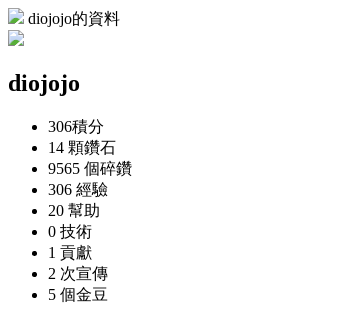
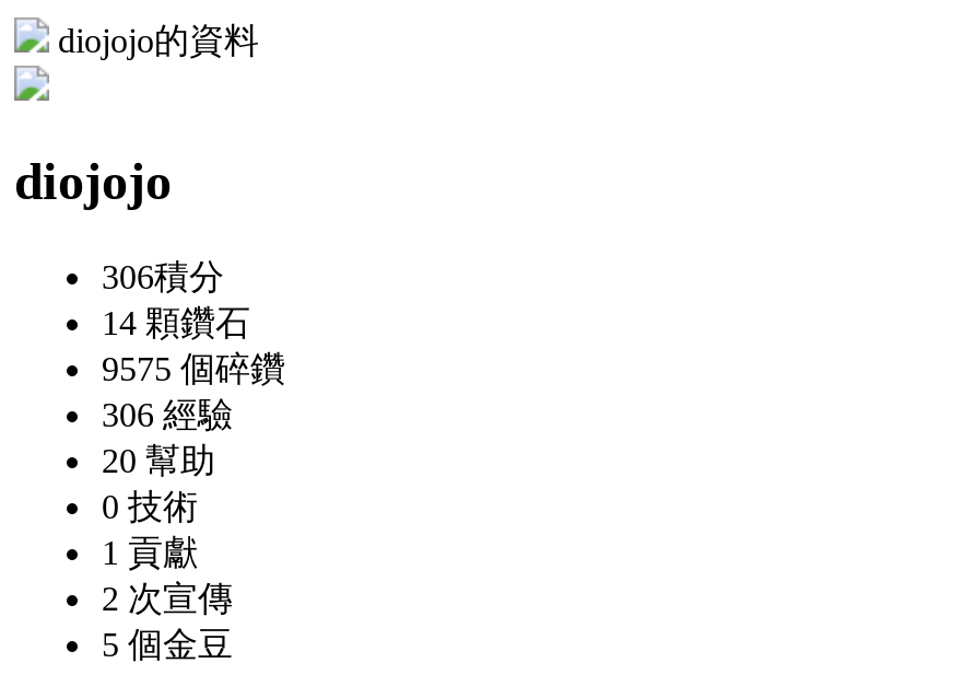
- 9565 個碎鑽
+ 9575 個碎鑽
